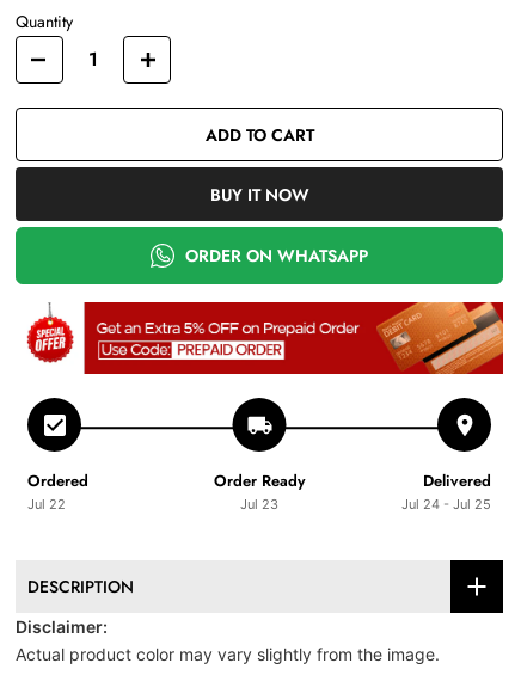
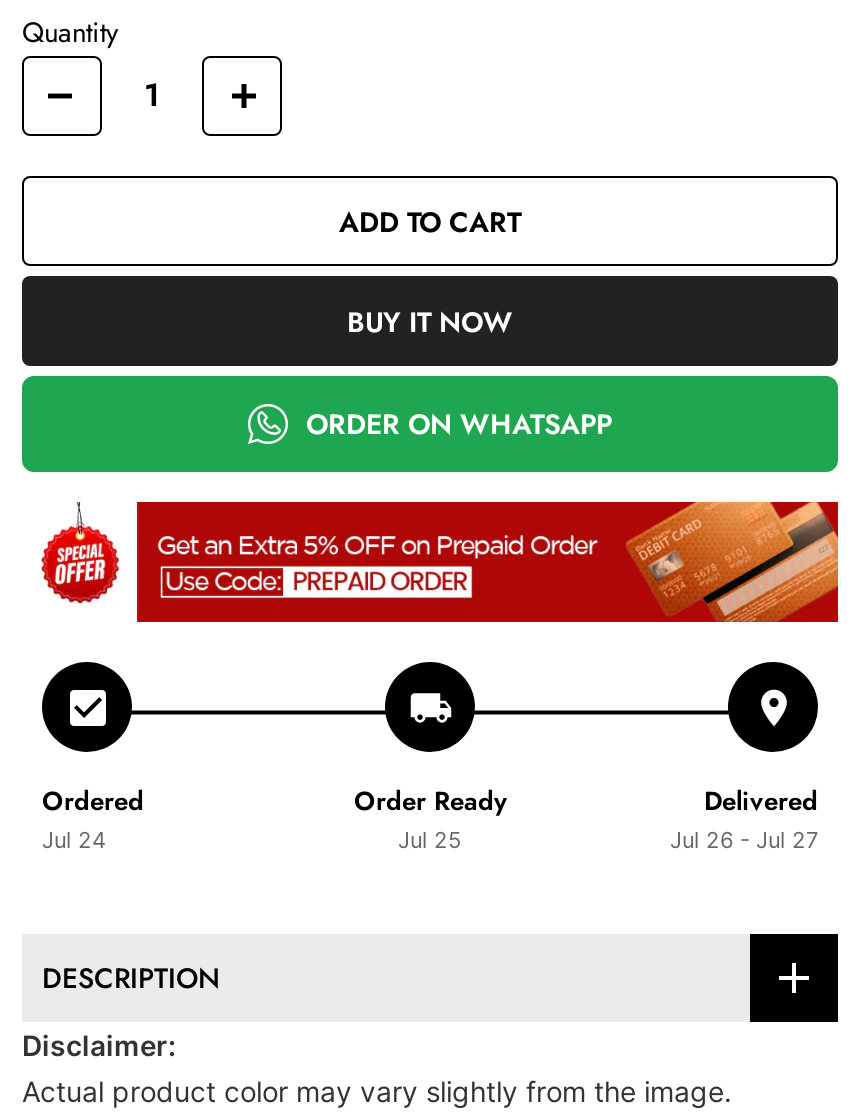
- Jul 22
+ Jul 24

- Jul 23
+ Jul 25

- Jul 24 - Jul 25
+ Jul 26 - Jul 27
